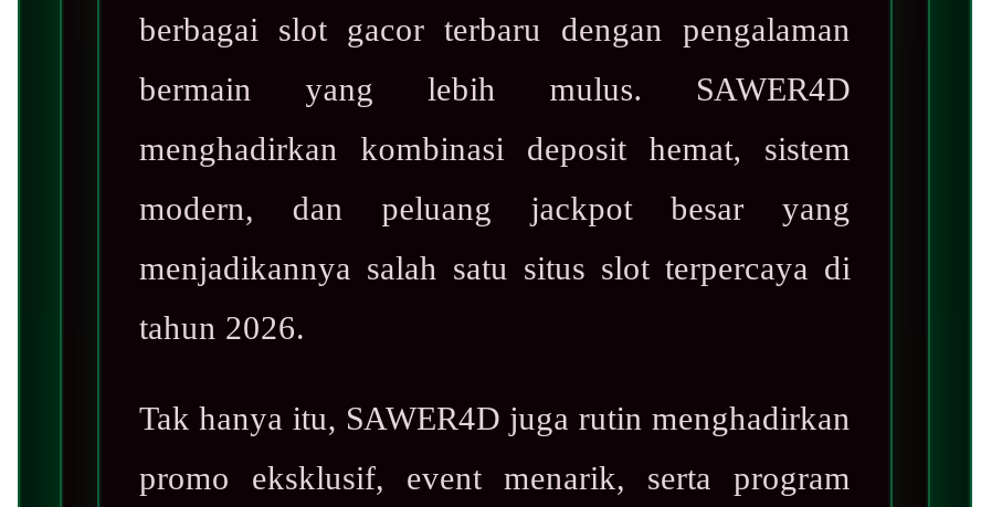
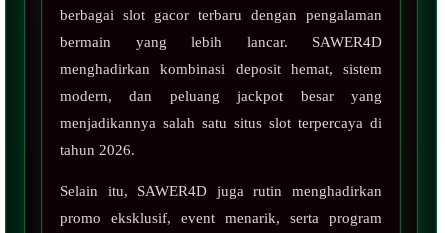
- bermain yang lebih mulus. SAWER4D
+ bermain yang lebih lancar. SAWER4D

- Tak hanya itu, SAWER4D juga rutin menghadirkan
+ Selain itu, SAWER4D juga rutin menghadirkan
